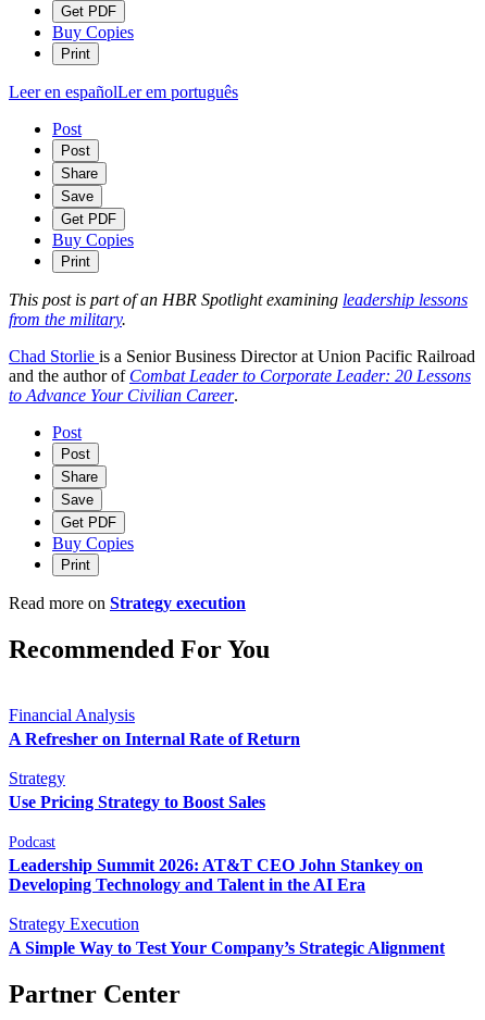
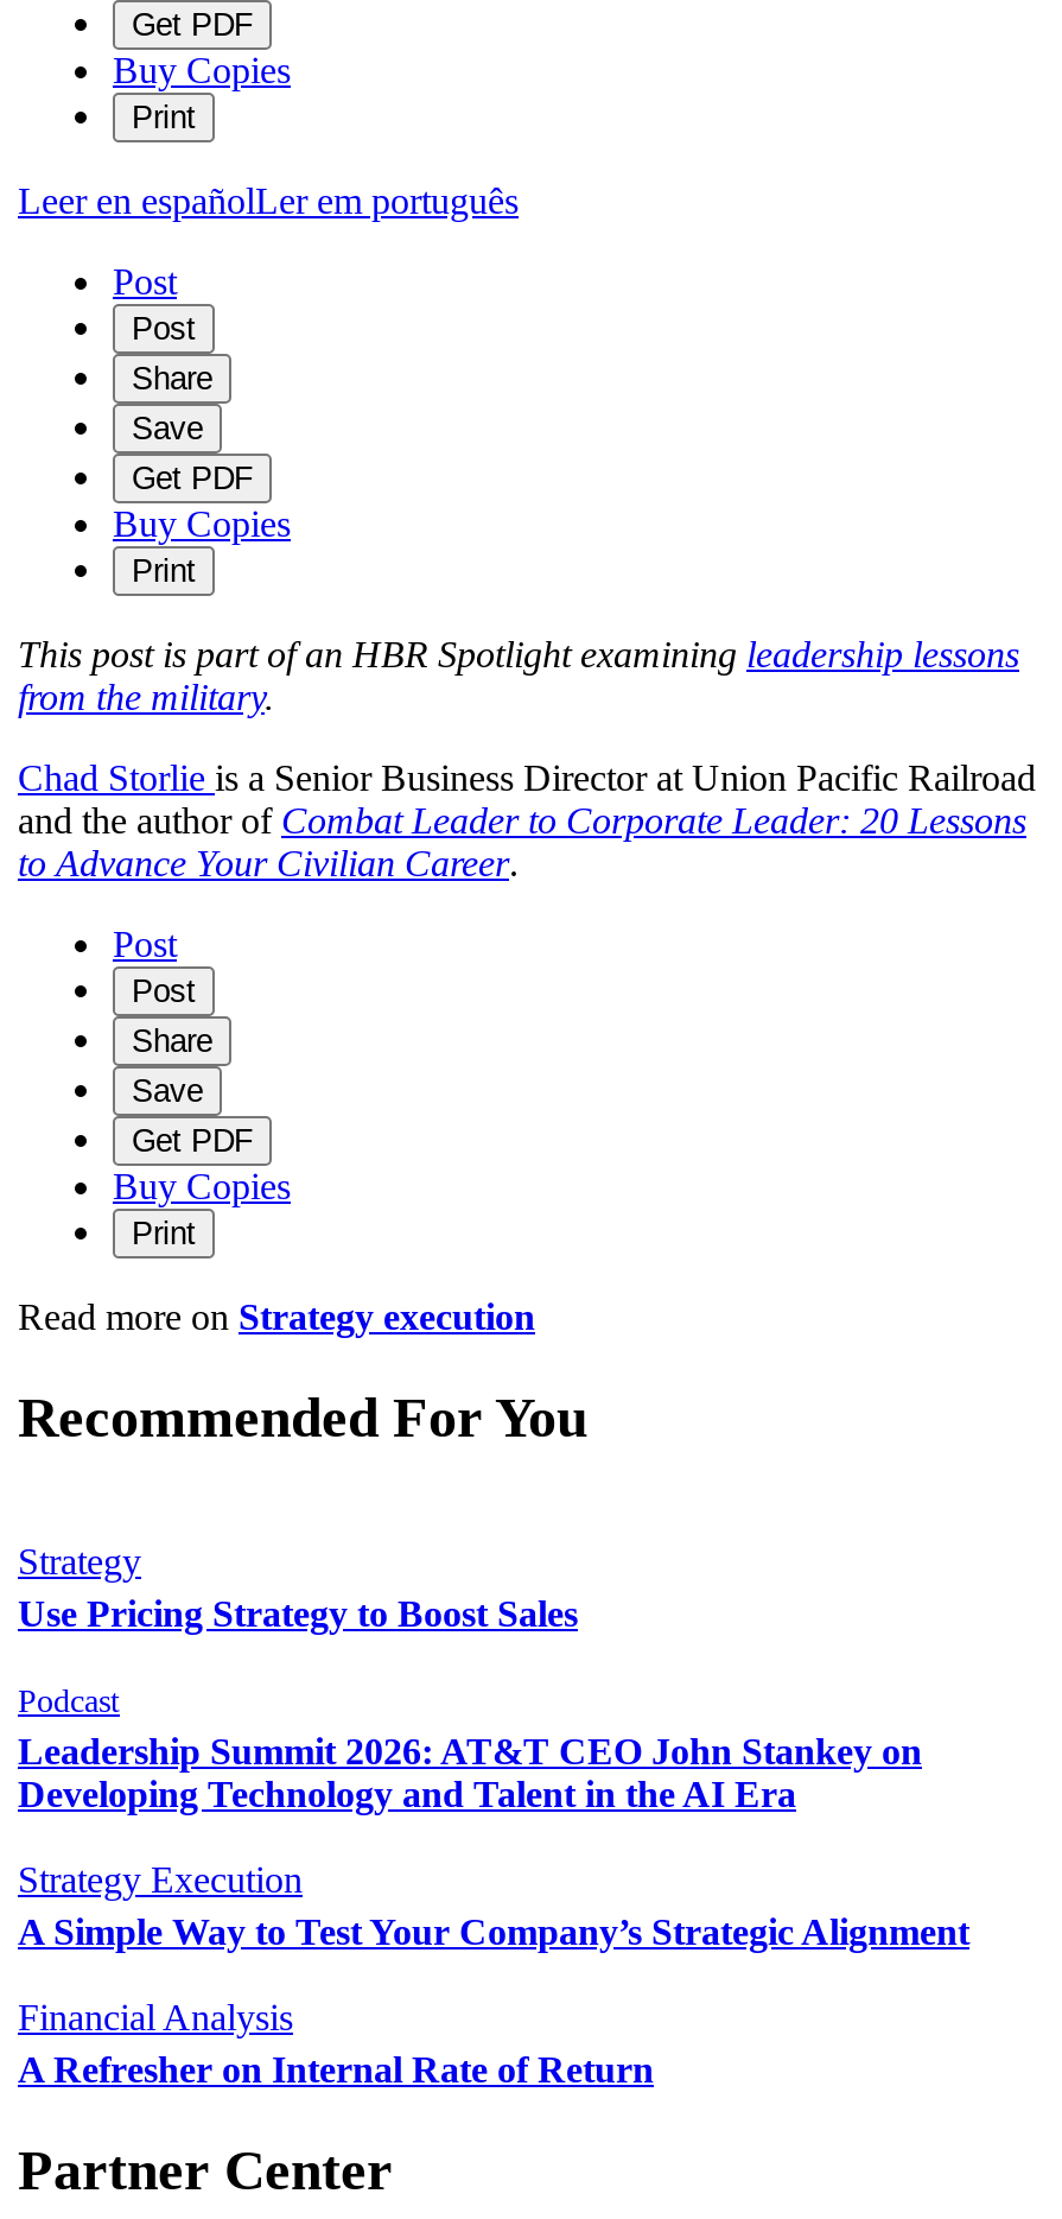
moved down: Financial Analysis | A Refresher on Internal Rate of Return

moved up: Strategy | Use Pricing Strategy to Boost Sales | Podcast | Leadership Summit 2026: AT&T CEO John Stankey on | Developing Technology and Talent in the AI Era | Strategy Execution | A Simple Way to Test Your Company’s Strategic Alignment
